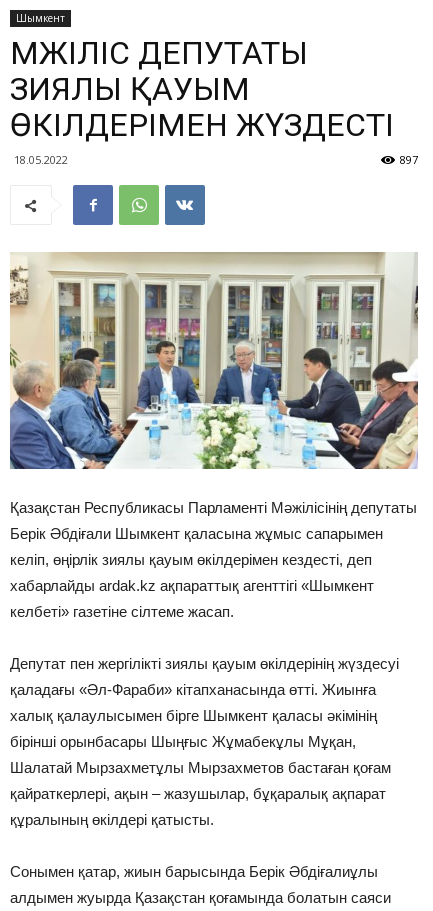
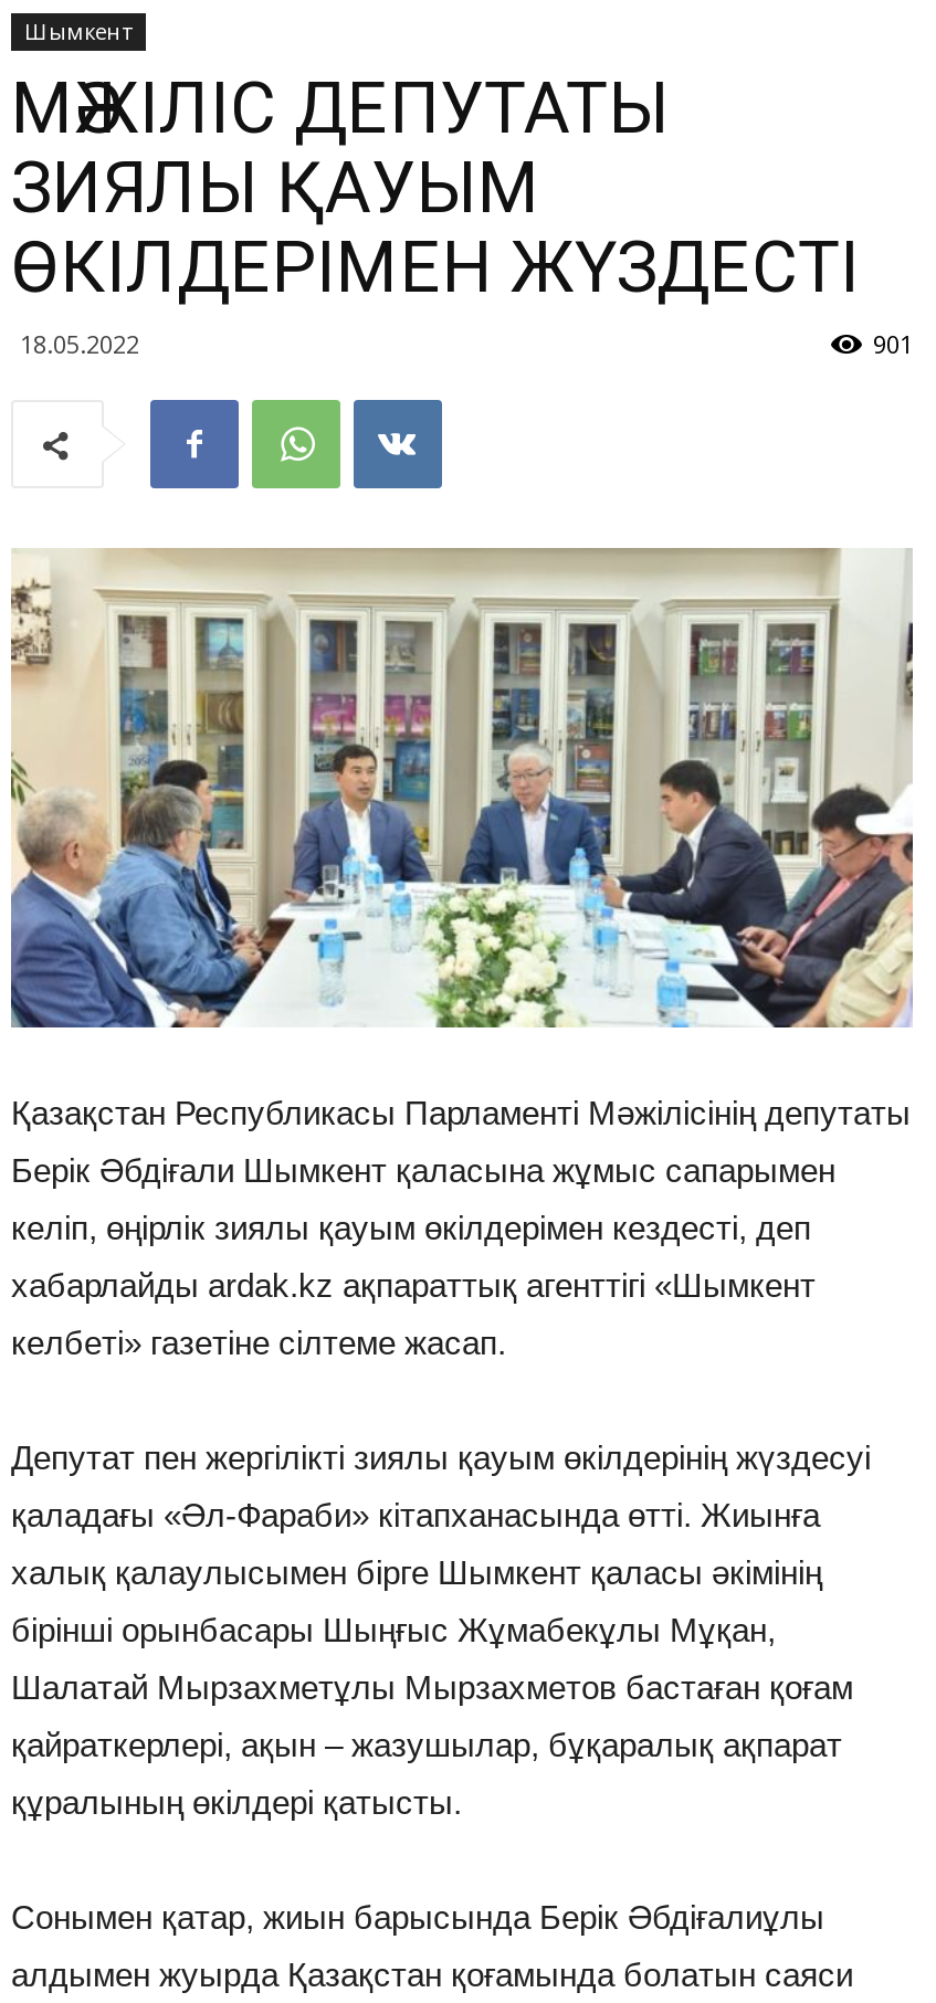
- 897
+ 901
